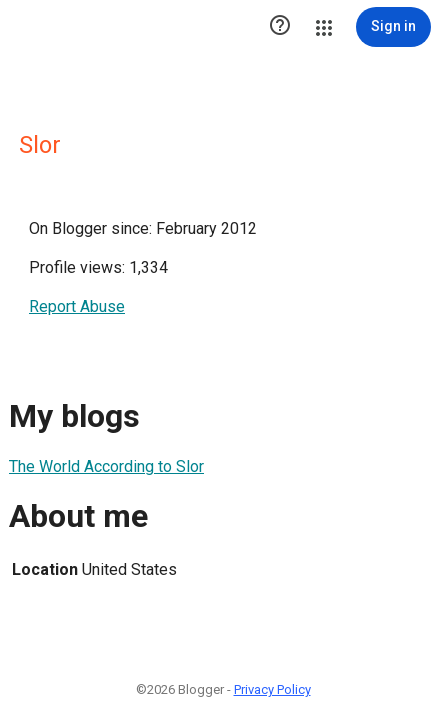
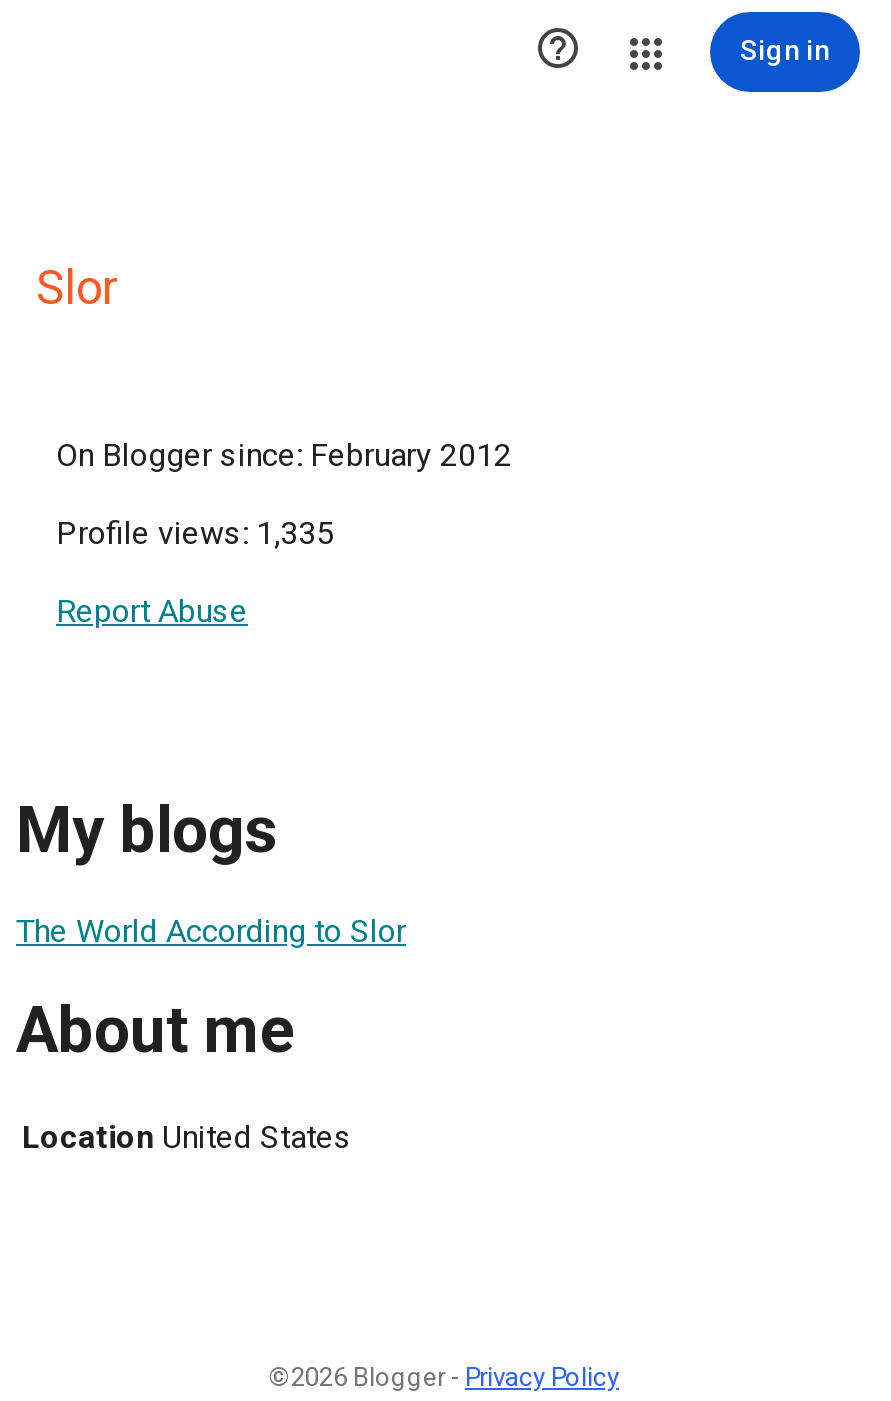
- Profile views: 1,334
+ Profile views: 1,335
